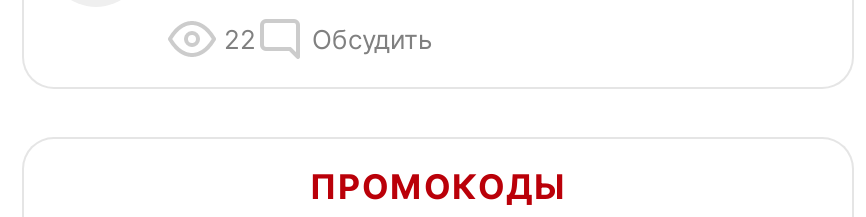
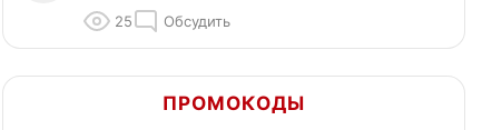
- 22 Обсудить
+ 25 Обсудить
